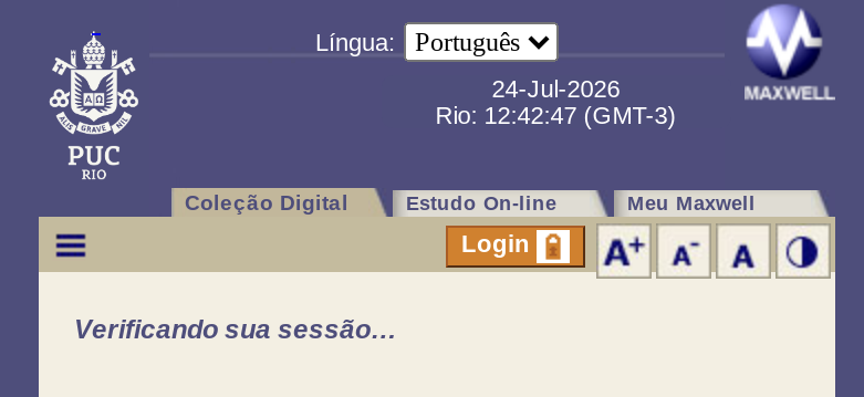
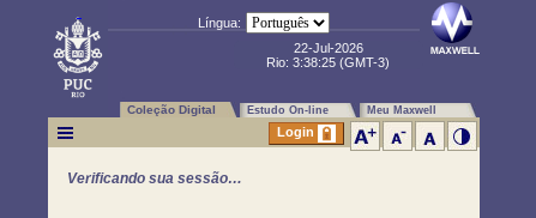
- 24-Jul-2026
- Rio: 12:42:47 (GMT-3)
+ 22-Jul-2026
+ Rio: 3:38:25 (GMT-3)
